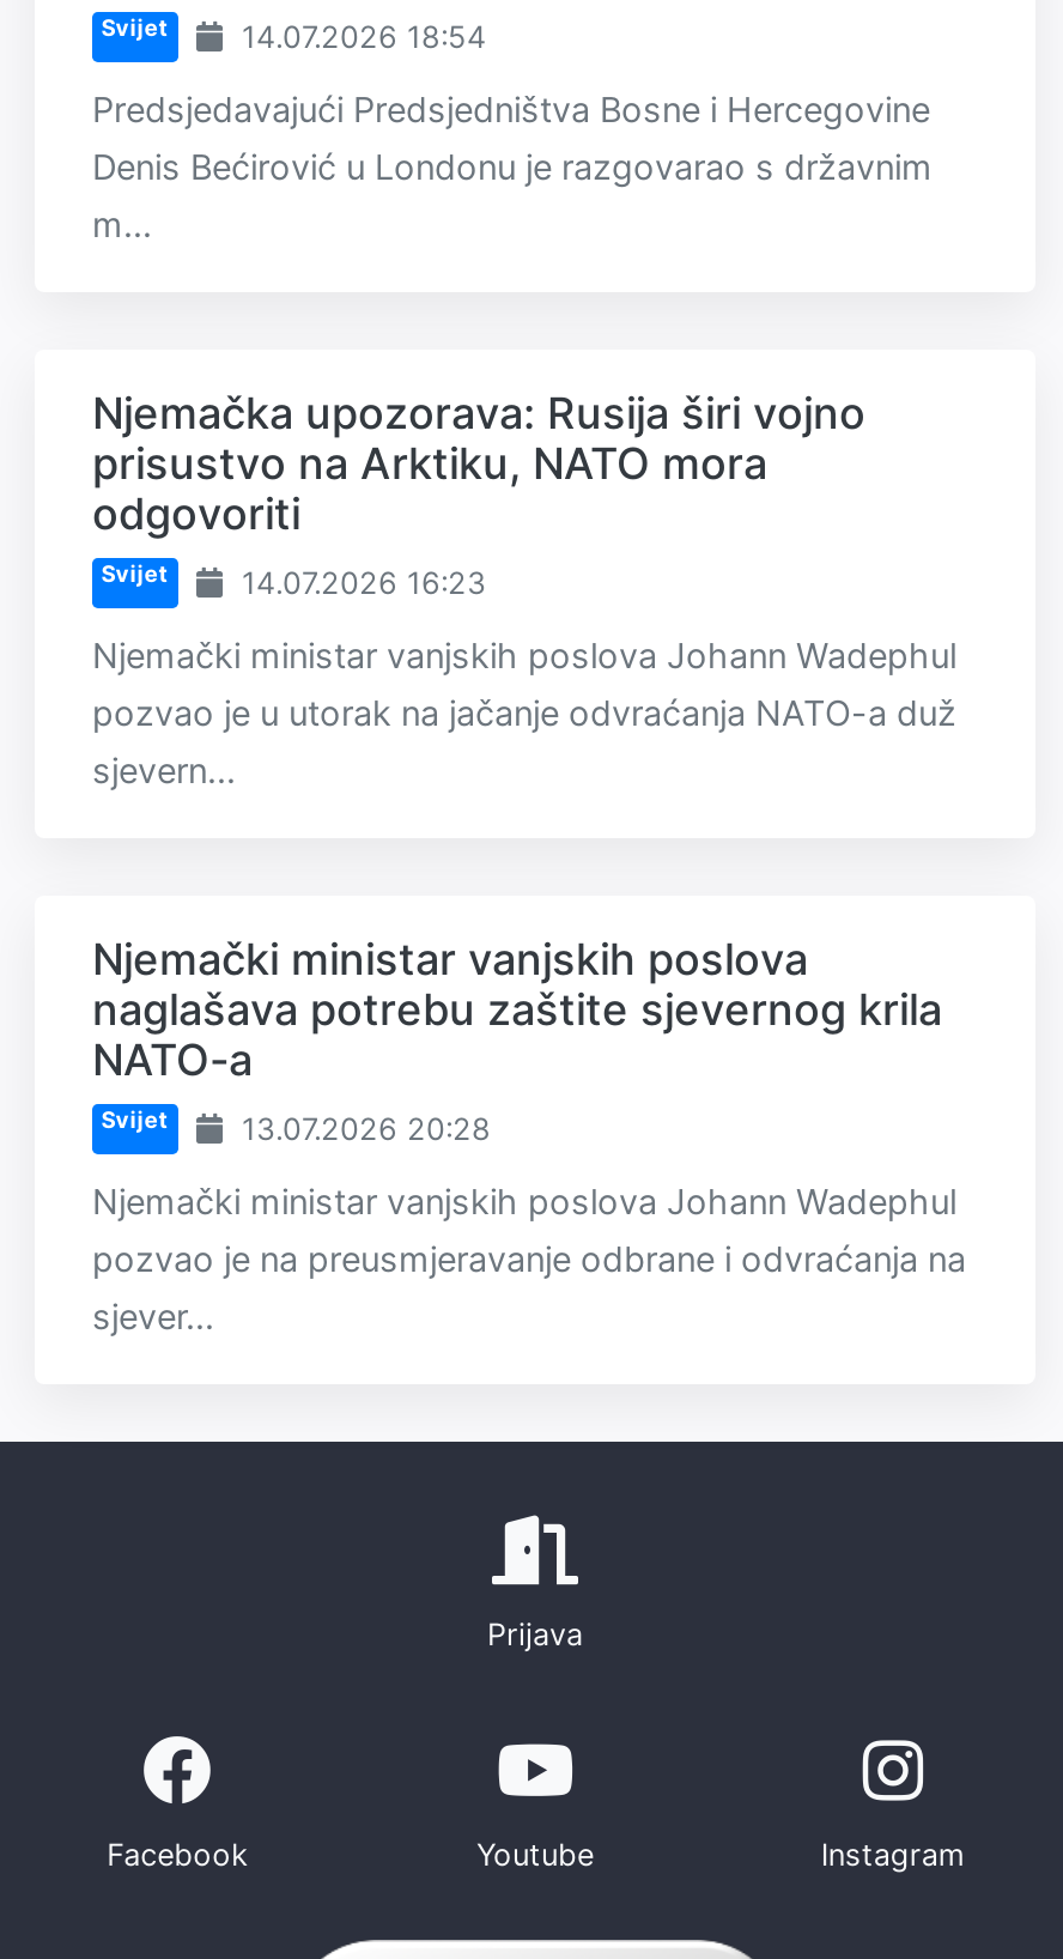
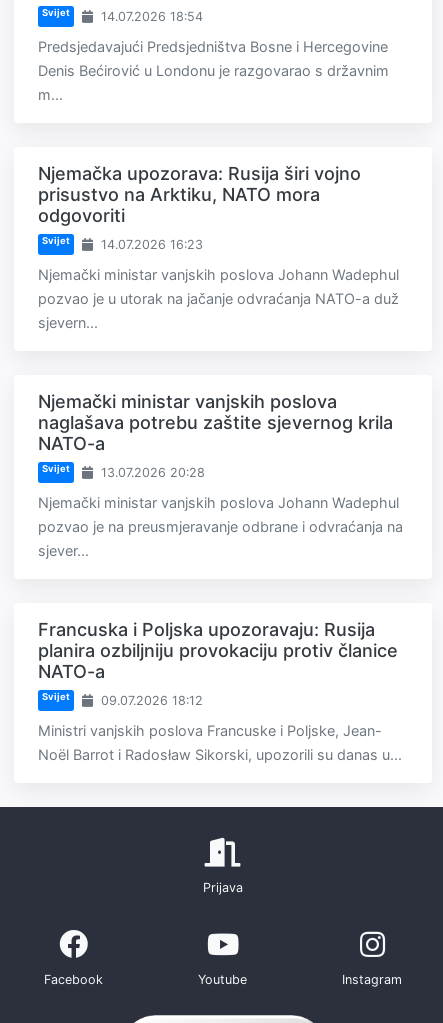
+ Francuska i Poljska upozoravaju: Rusija
+ planira ozbiljniju provokaciju protiv članice
+ NATO-a
+ Svijet
+ 09.07.2026 18:12
+ Ministri vanjskih poslova Francuske i Poljske, Jean-
+ Noël Barrot i Radosław Sikorski, upozorili su danas u...
